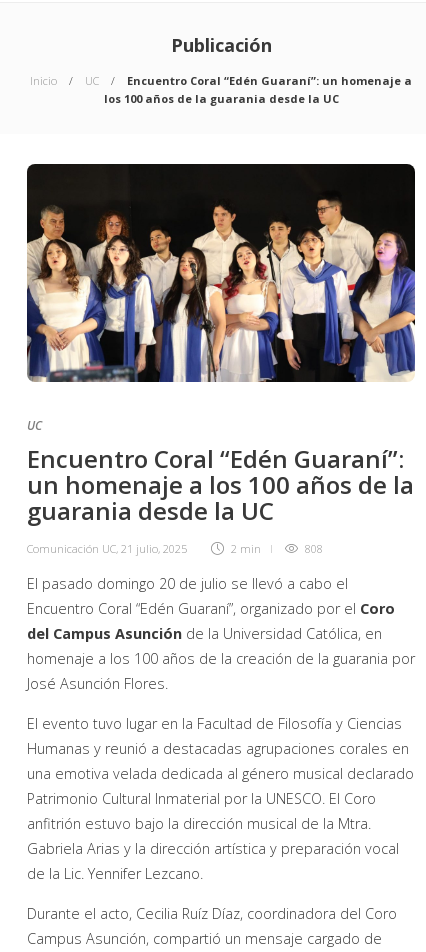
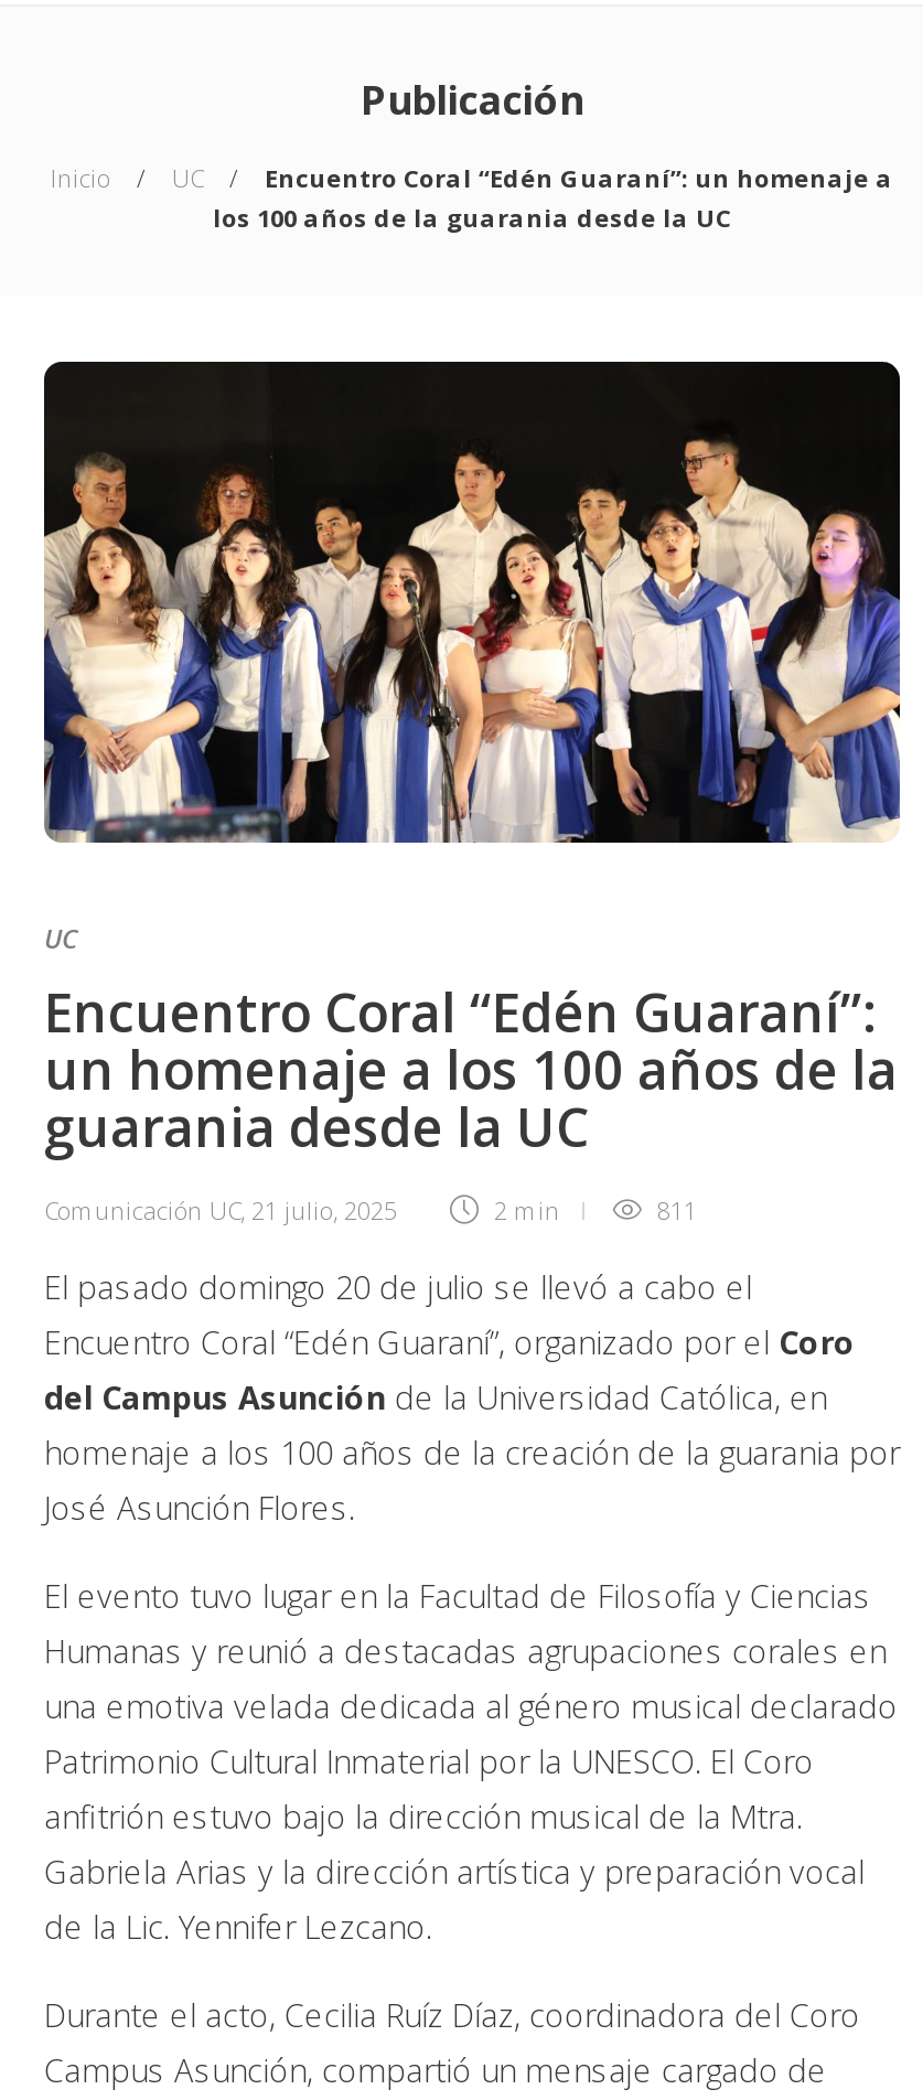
- 808
+ 811
